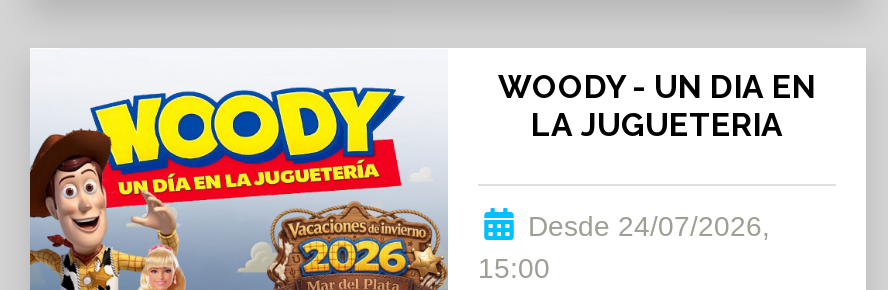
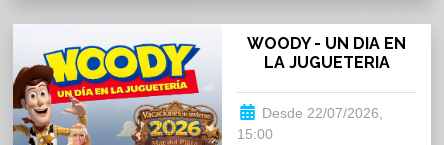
- Desde 24/07/2026,
+ Desde 22/07/2026,
